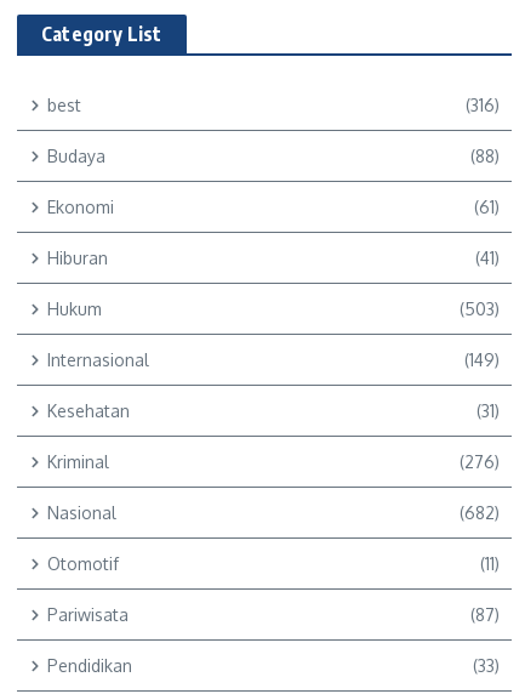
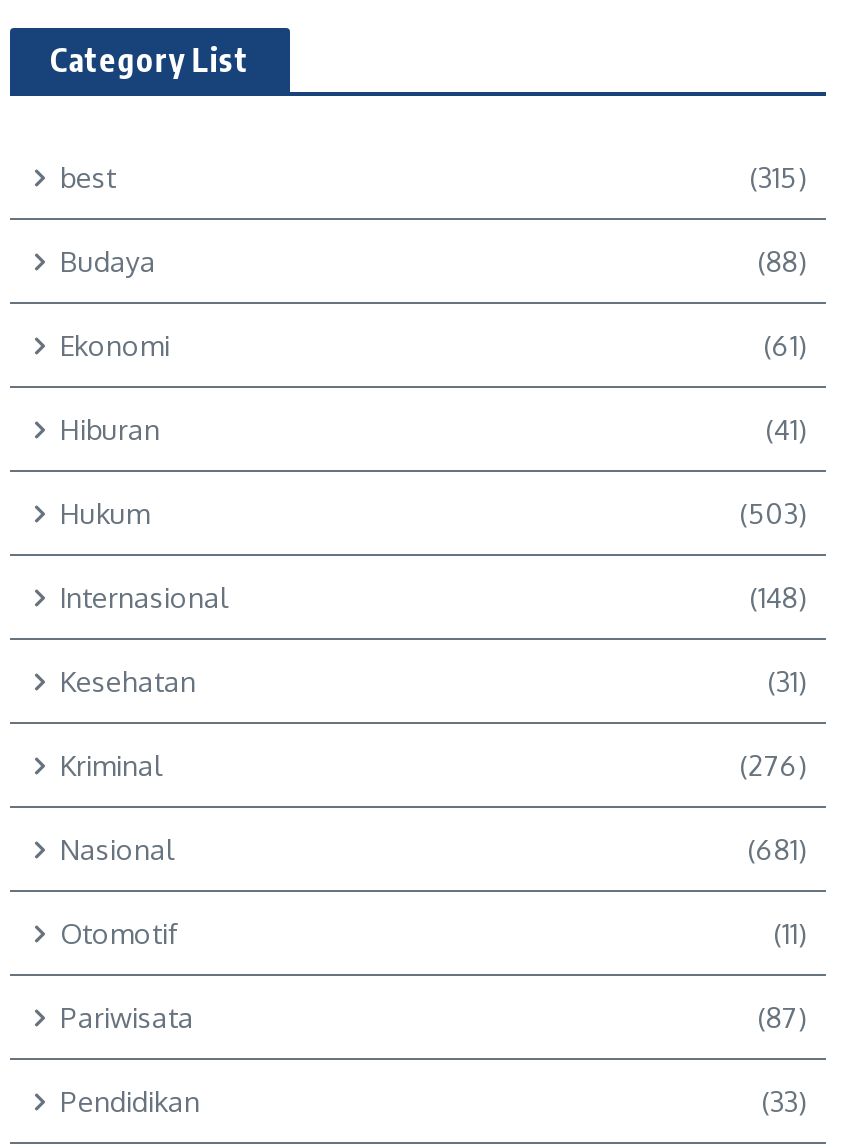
- (316)
+ (315)

- (149)
+ (148)

- (682)
+ (681)
